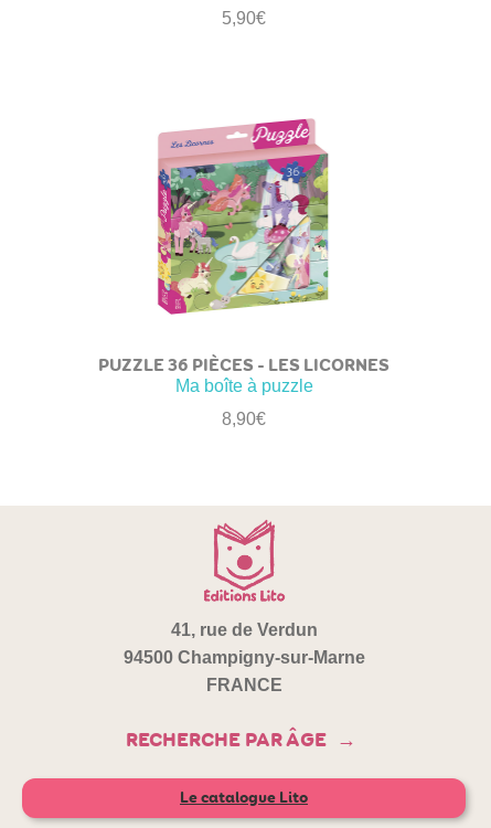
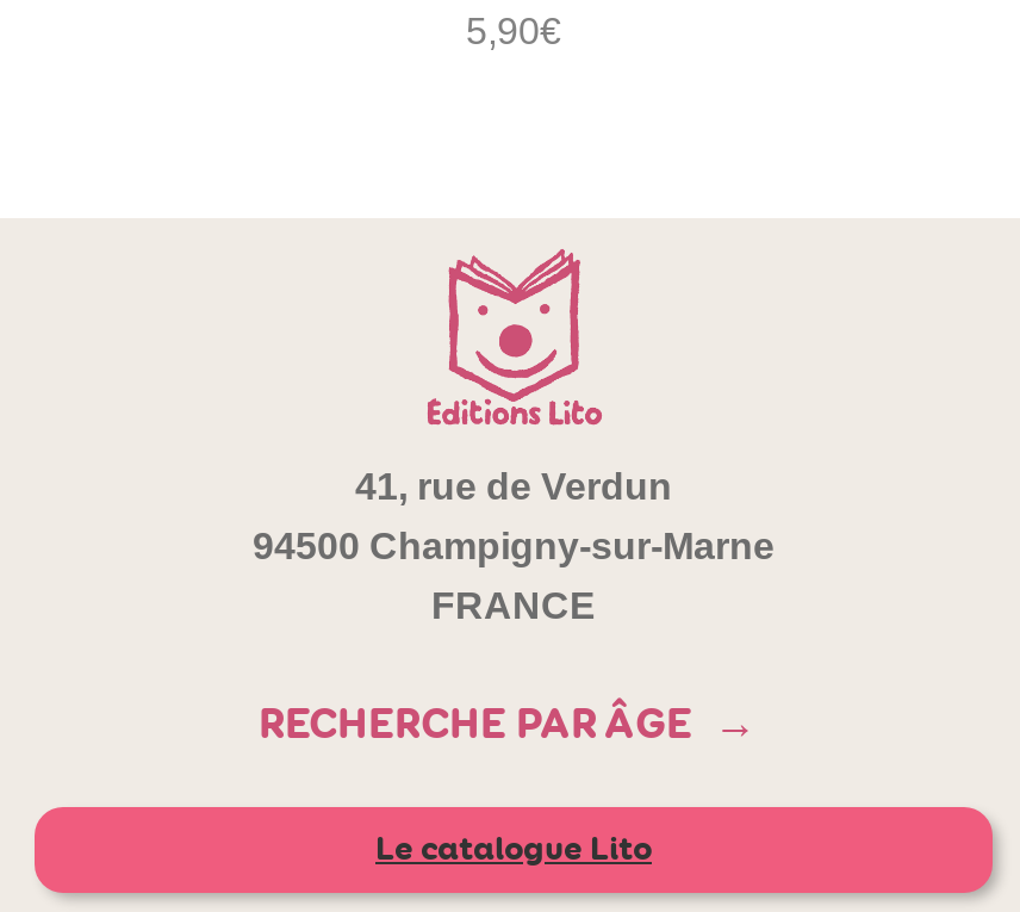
- [image]
- PUZZLE 36 PIÈCES – LES LICORNES
- Ma boîte à puzzle
- 8,90€
